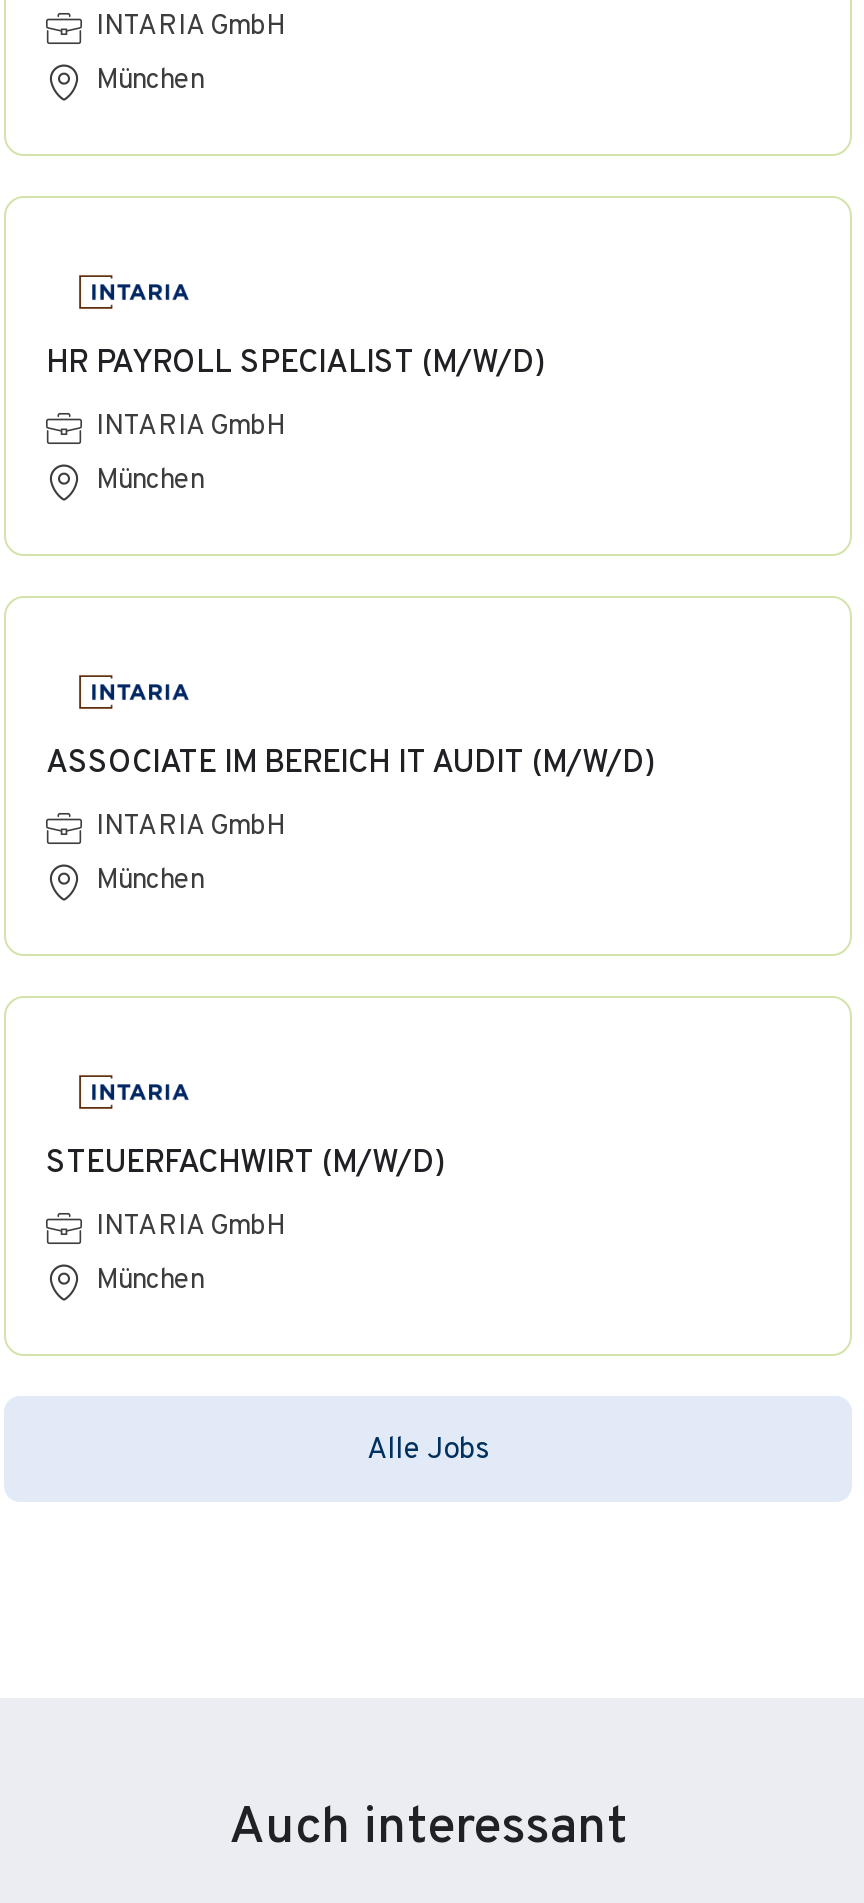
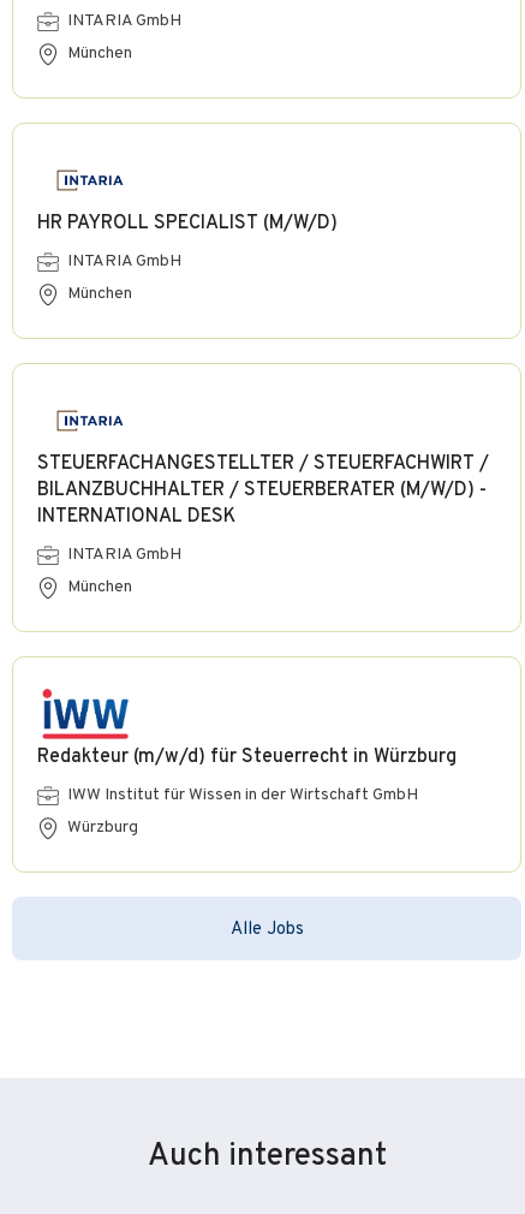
- ASSOCIATE IM BEREICH IT AUDIT (M/W/D)
+ STEUERFACHANGESTELLTER / STEUERFACHWIRT /
+ BILANZBUCHHALTER / STEUERBERATER (M/W/D) -
+ INTERNATIONAL DESK

- [image]
- STEUERFACHWIRT (M/W/D)
+ [image]
+ Redakteur (m/w/d) für Steuerrecht in Würzburg

- INTARIA GmbH
+ IWW Institut für Wissen in der Wirtschaft GmbH

- München
+ Würzburg
